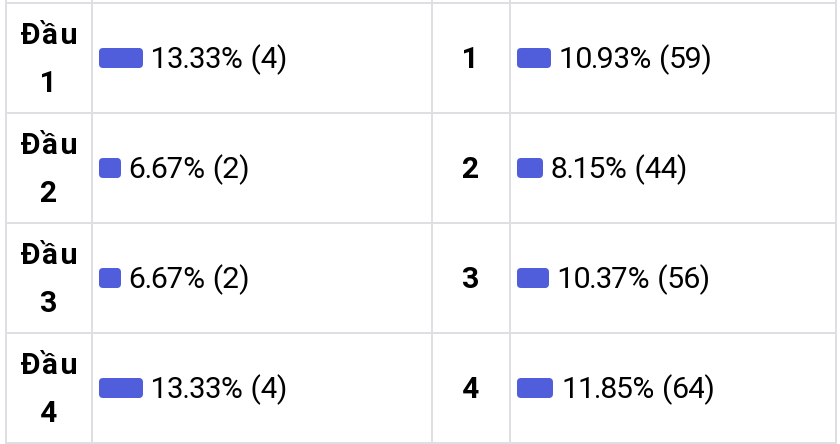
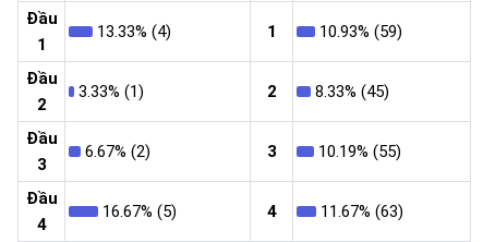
- 6.67% (2)
+ 3.33% (1)

- 2 8.15% (44)
+ 2 8.33% (45)

- 3 10.37% (56)
+ 3 10.19% (55)

- 13.33% (4)
+ 16.67% (5)

- 11.85% (64)
+ 11.67% (63)
